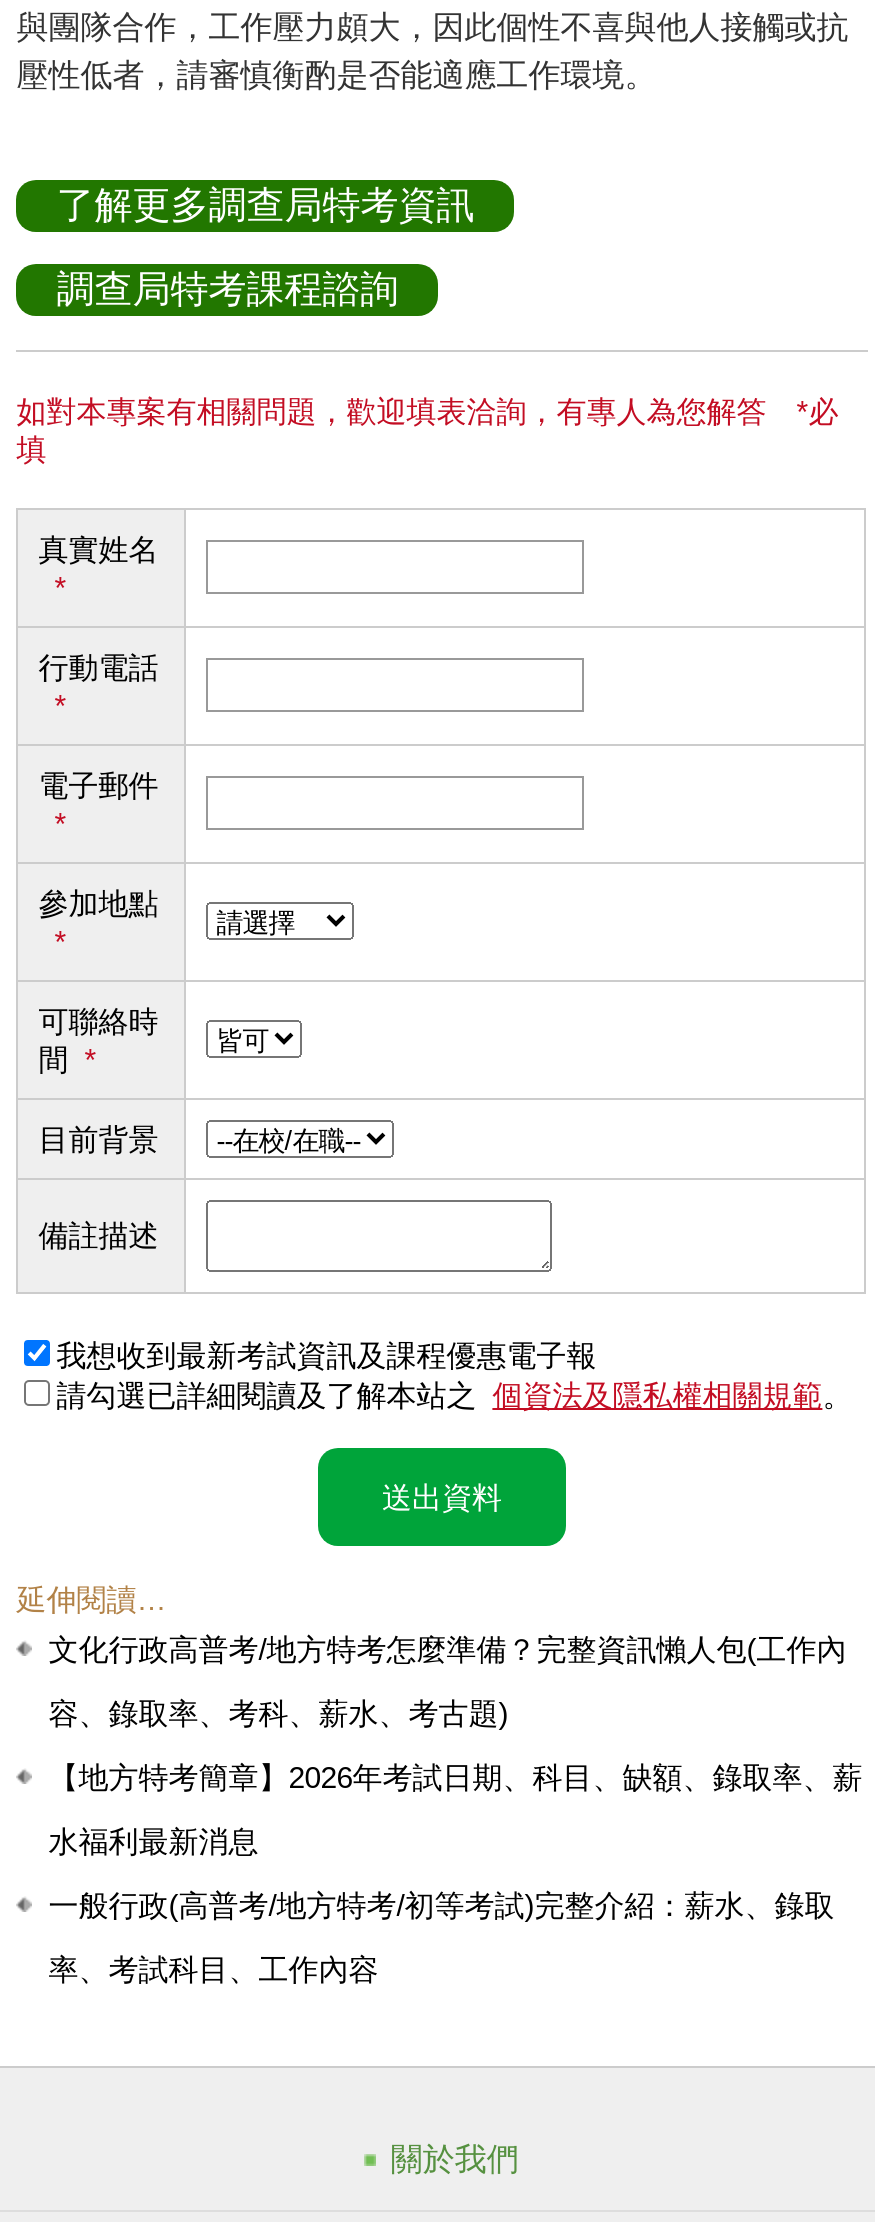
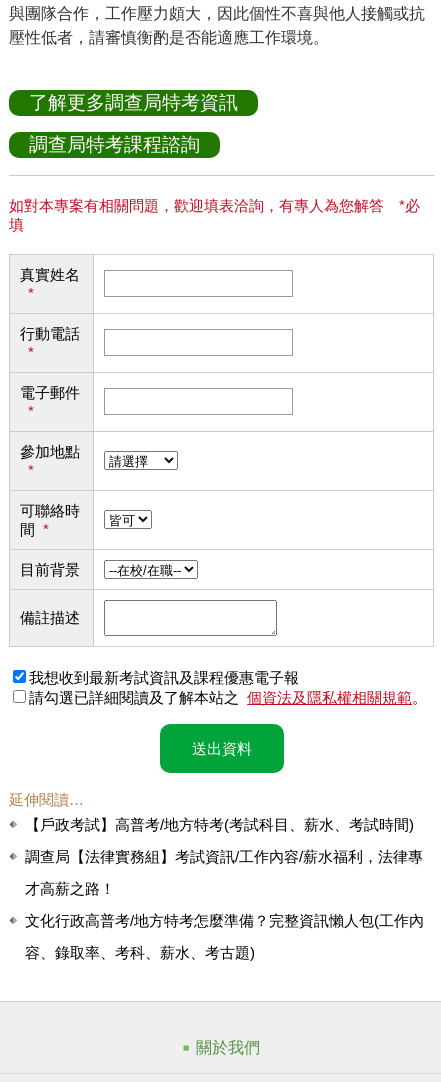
+ 【戶政考試】高普考/地方特考(考試科目、薪水、考試時間)
+ 調查局【法律實務組】考試資訊/工作內容/薪水福利，法律專
+ 才高薪之路！

moved down: 文化行政高普考/地方特考怎麼準備？完整資訊懶人包(工作內 | 容、錄取率、考科、薪水、考古題)

- 【地方特考簡章】2026年考試日期、科目、缺額、錄取率、薪
- 水福利最新消息
- 一般行政(高普考/地方特考/初等考試)完整介紹：薪水、錄取
- 率、考試科目、工作內容
